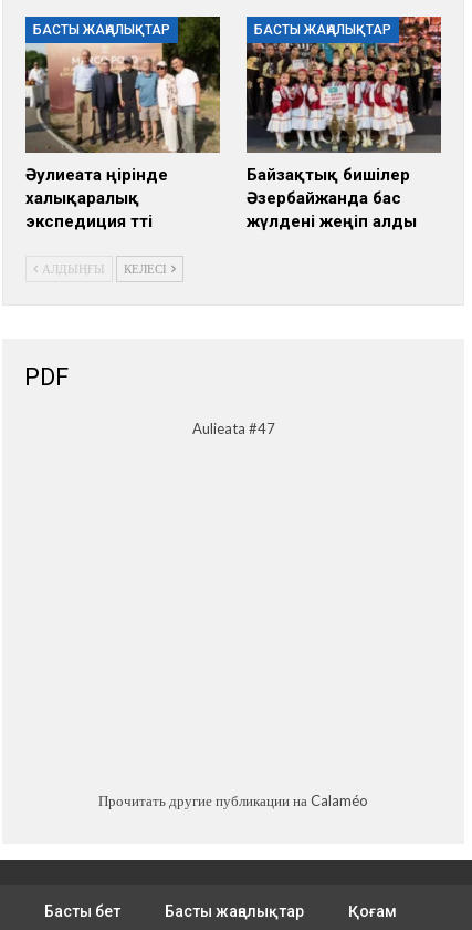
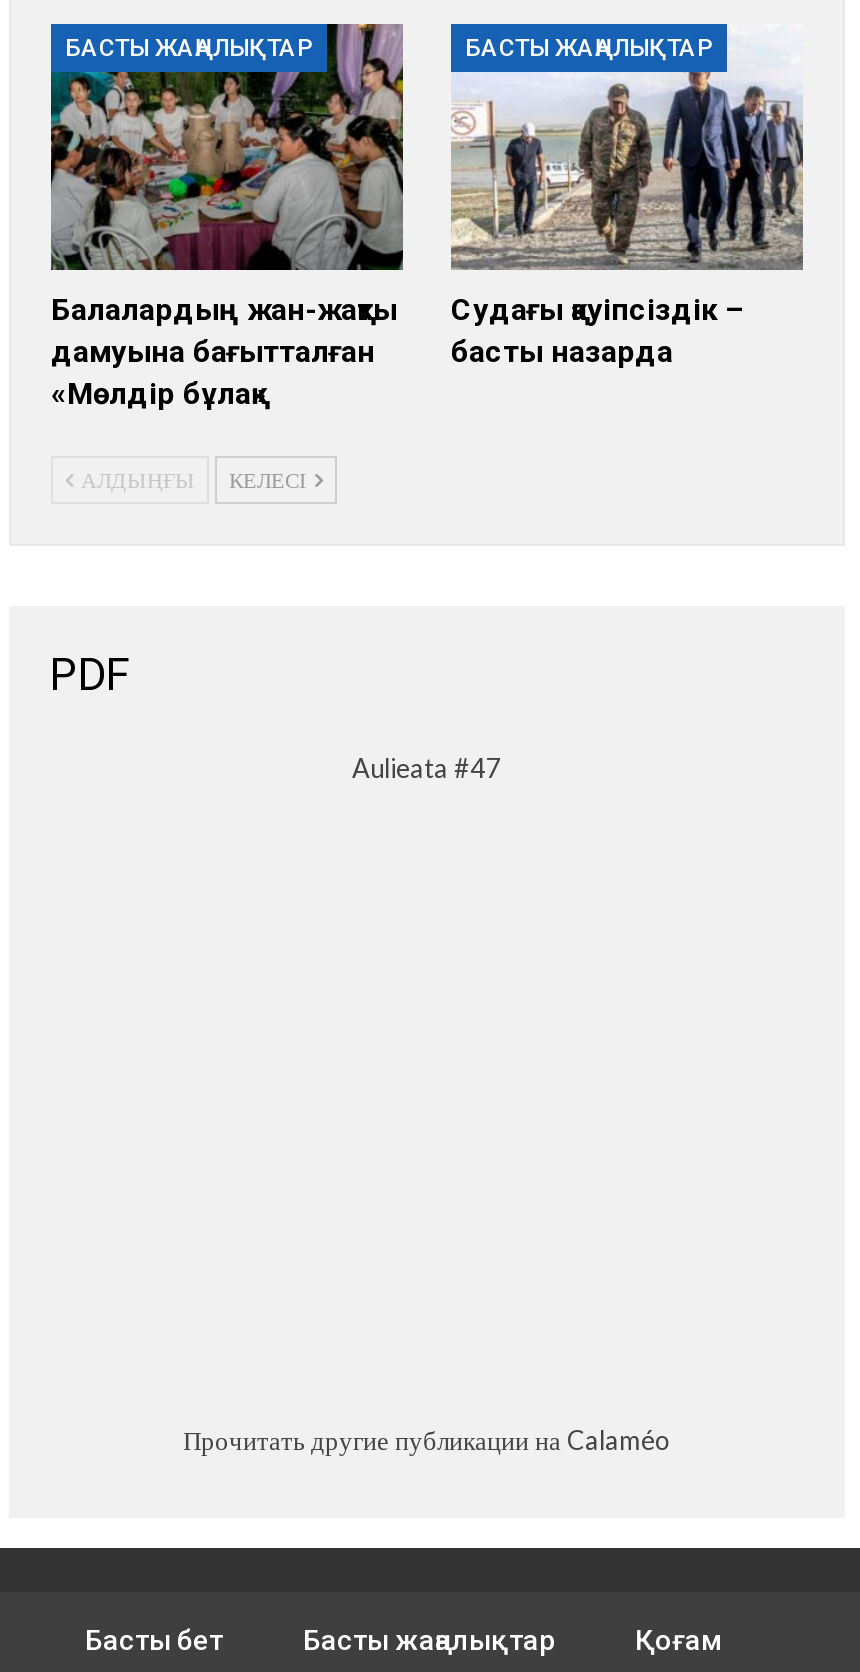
- [image]
- Әулиеата өңірінде
- халықаралық
- экспедиция өтті
+ [image]
+ Балалардың жан-жақты
+ дамуына бағытталған
+ «Мөлдір бұлақ»

- [image]
- Байзақтық бишілер
- Әзербайжанда бас
- жүлдені жеңіп алды
+ [image]
+ Судағы қауіпсіздік –
+ басты назарда
